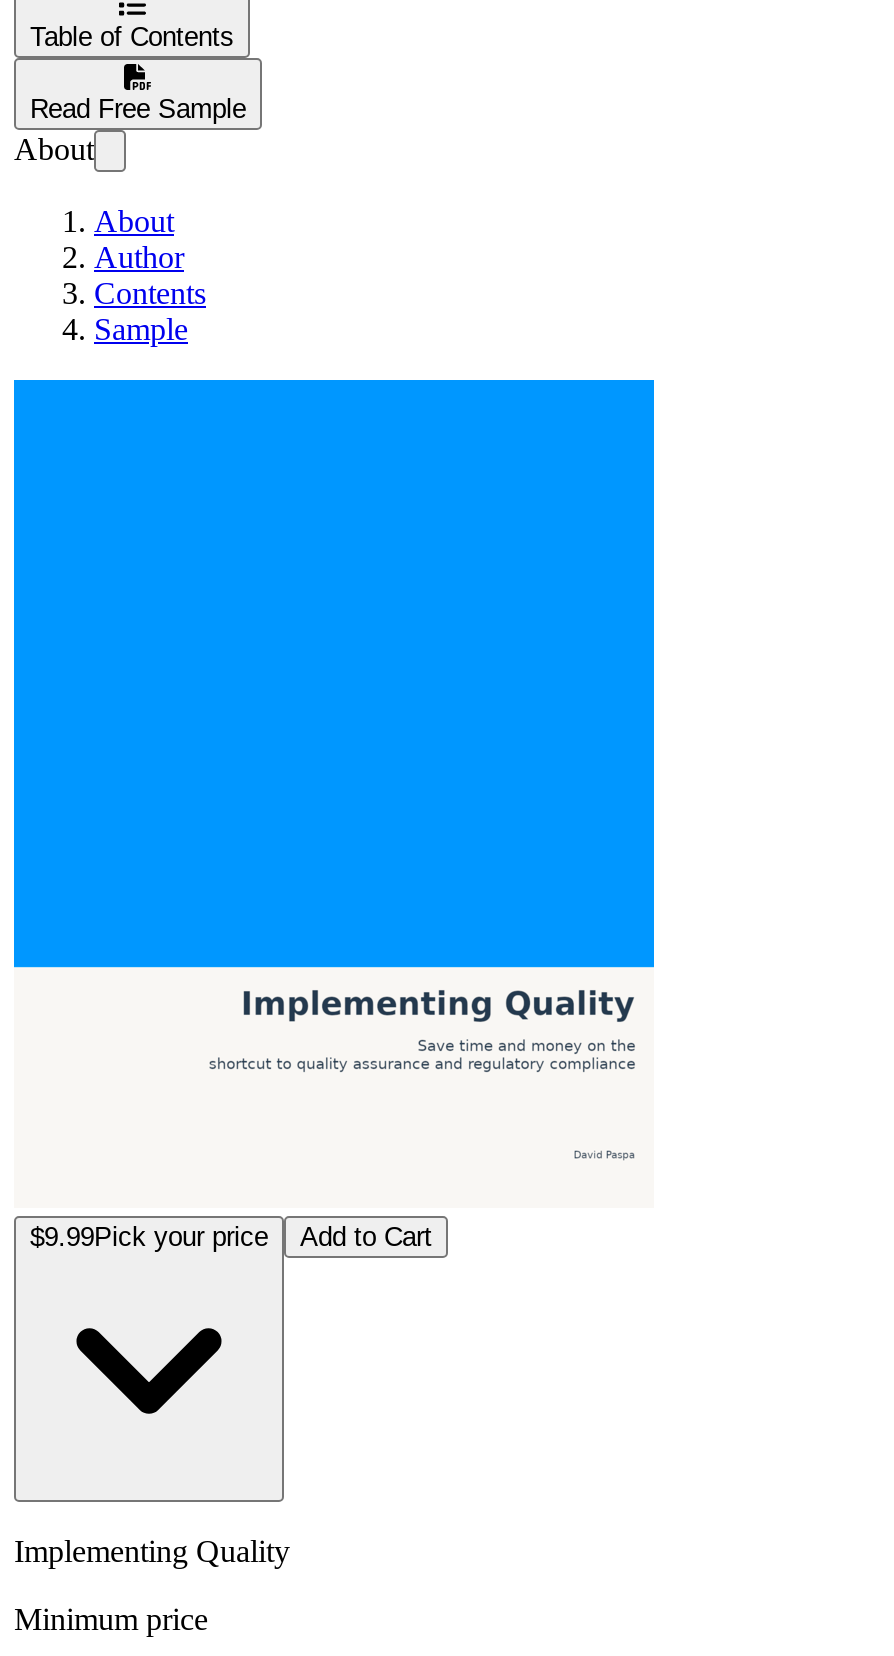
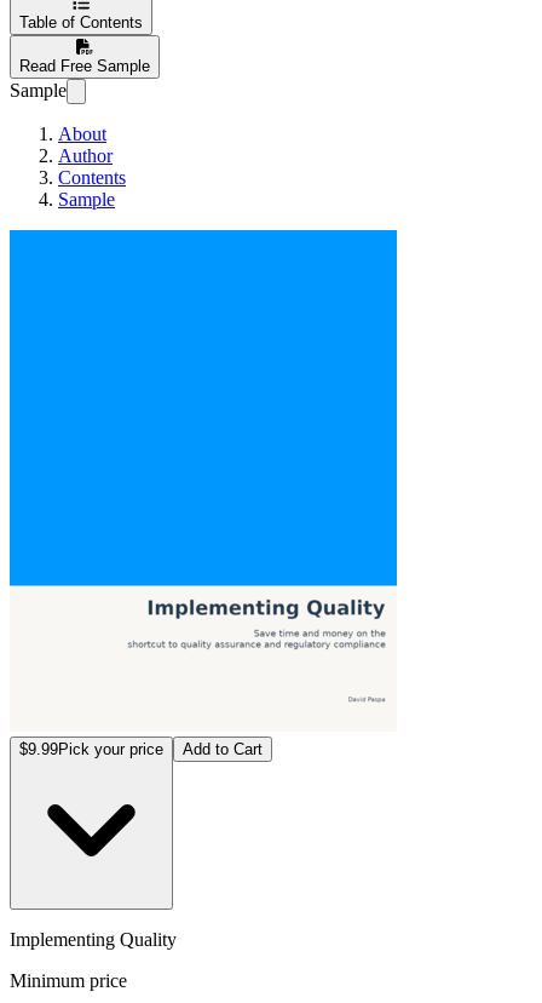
- About
+ Sample
